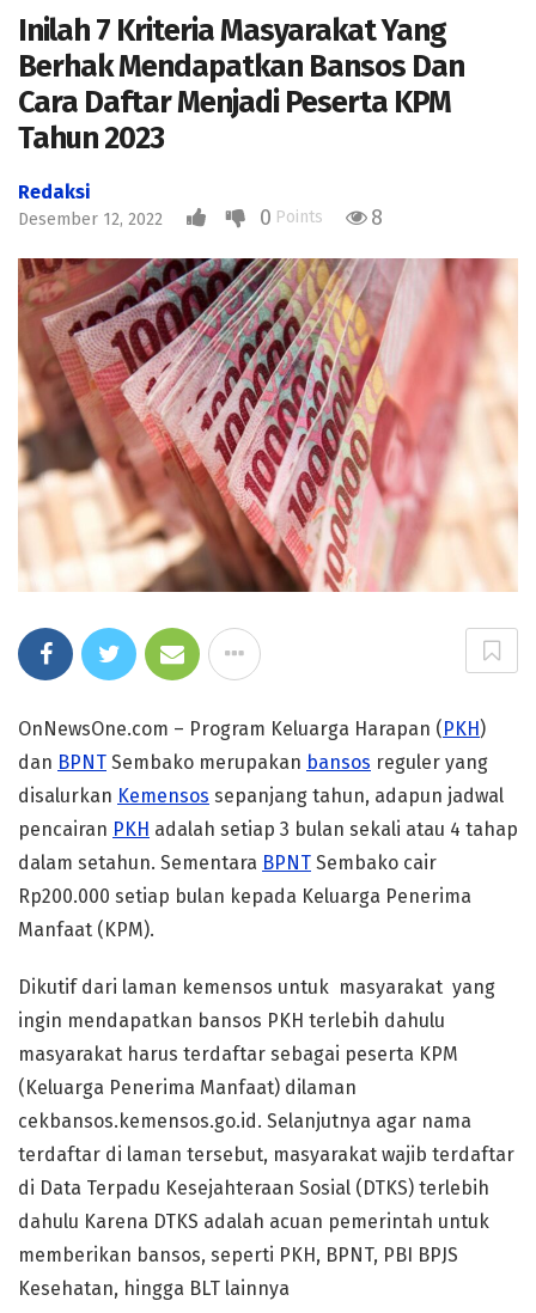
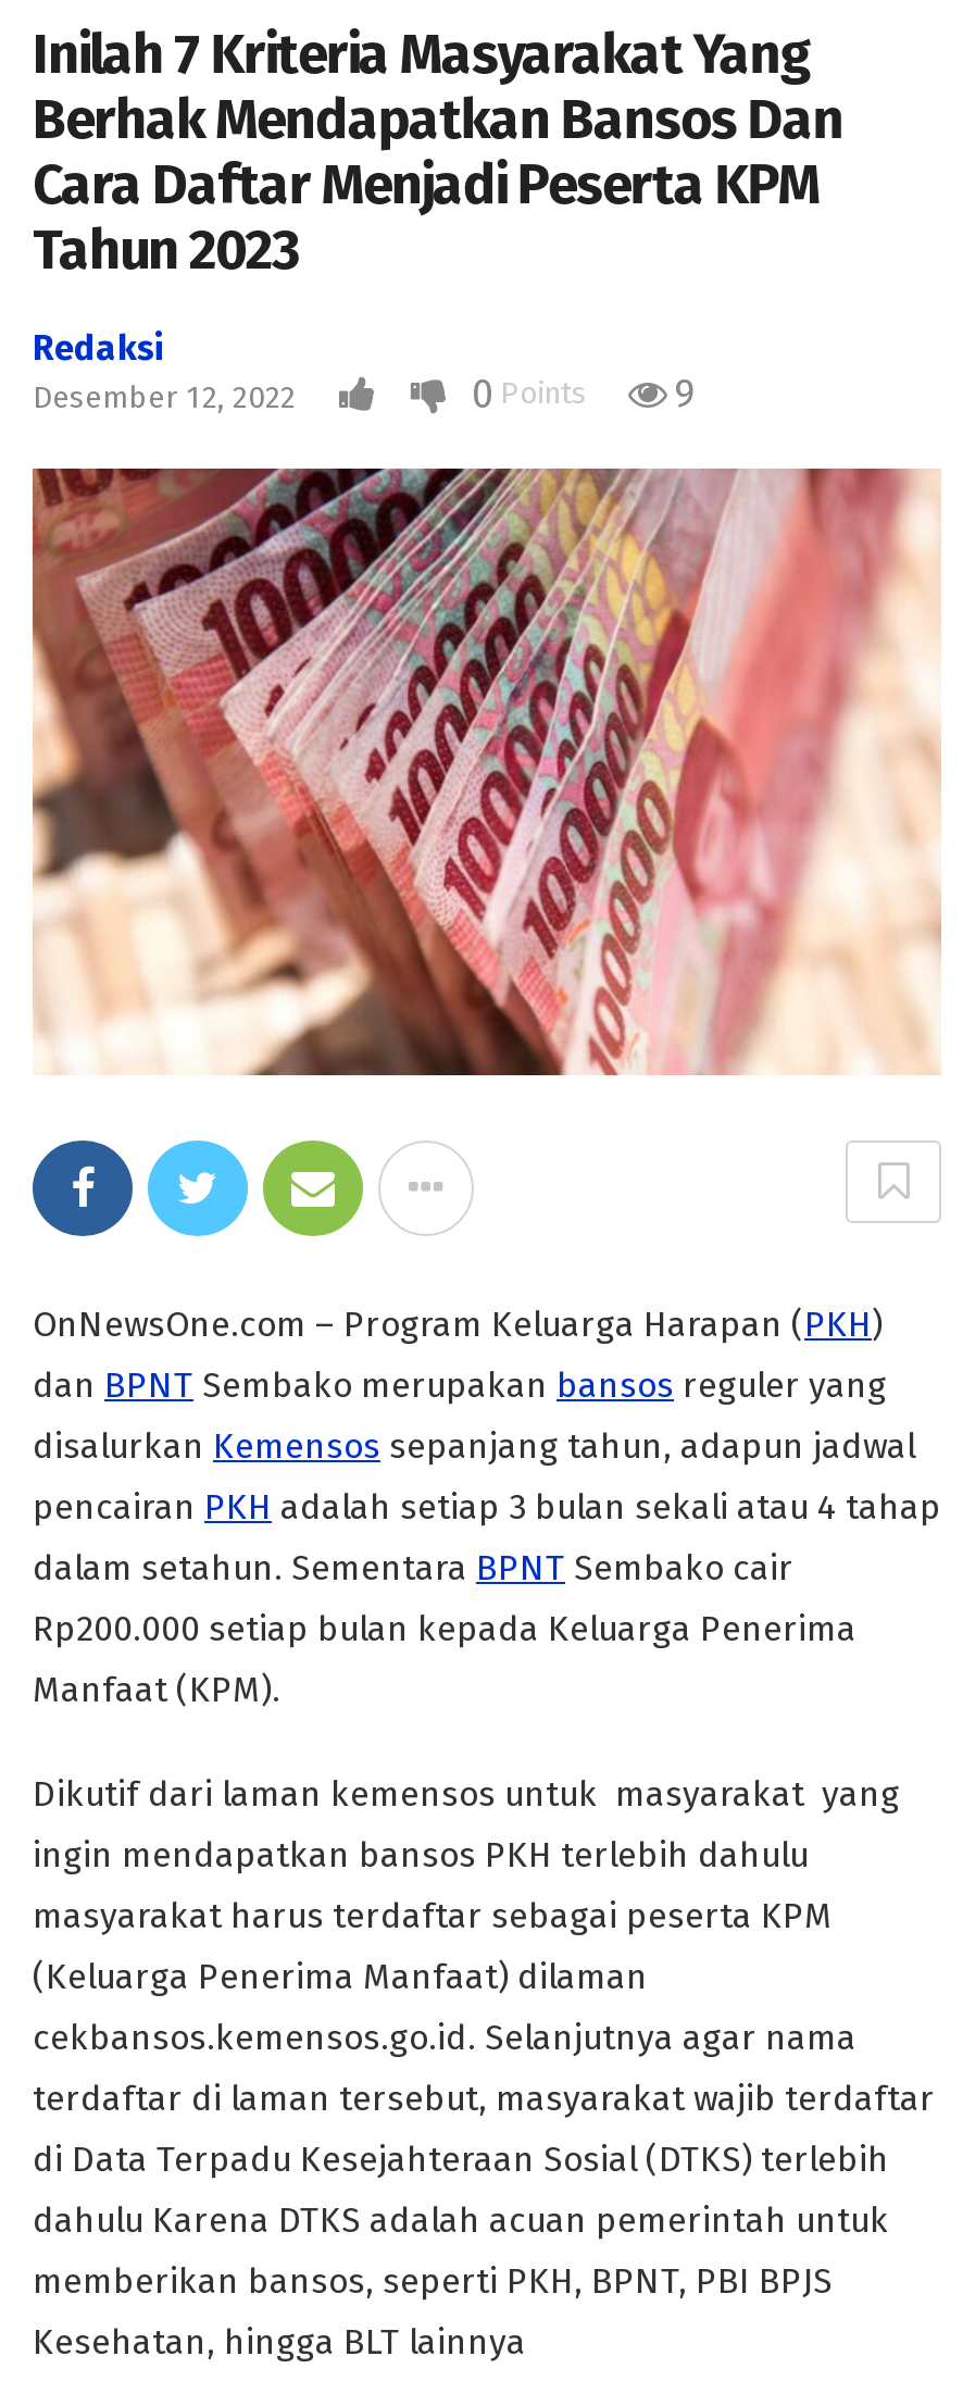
- 0 Points 8
+ 0 Points 9
